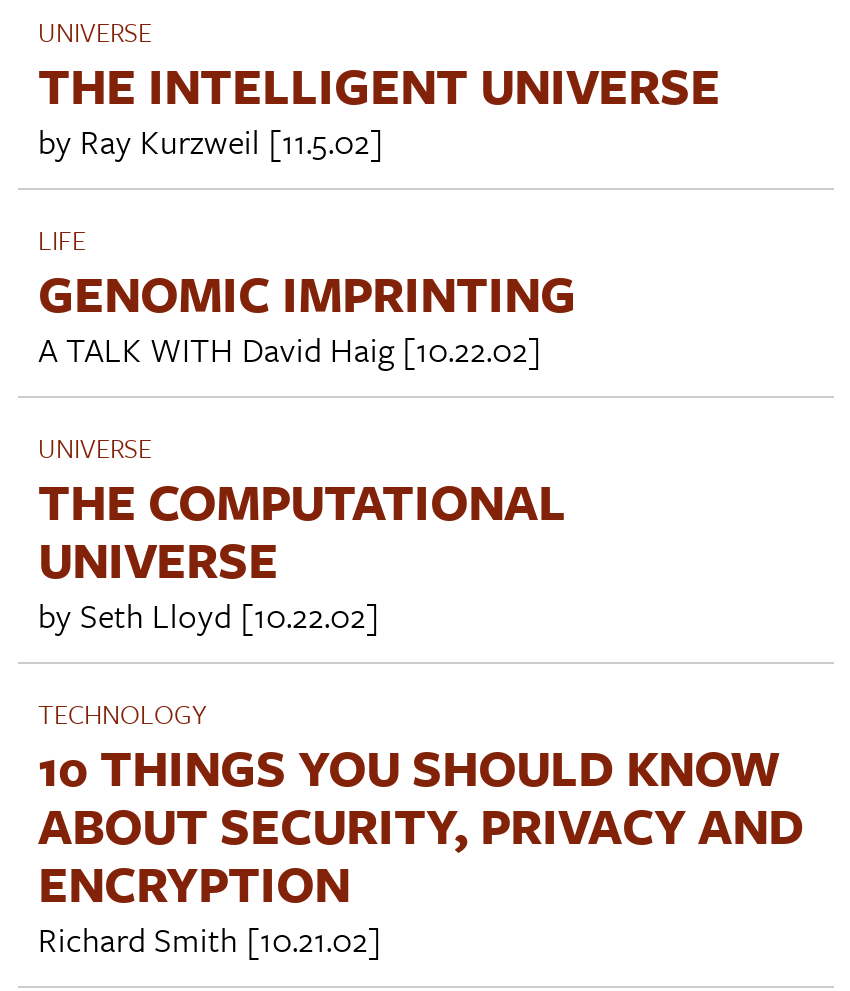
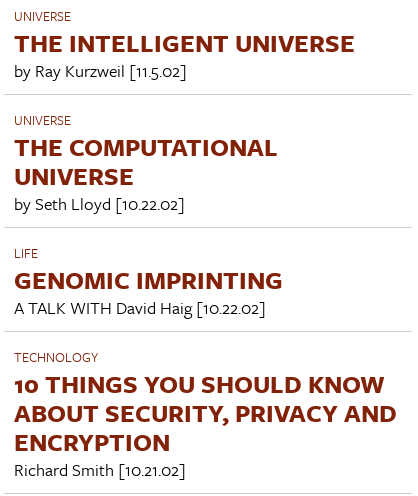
moved down: LIFE | GENOMIC IMPRINTING | A TALK WITH David Haig [10.22.02]

moved up: UNIVERSE | THE COMPUTATIONAL | UNIVERSE | by Seth Lloyd [10.22.02]
